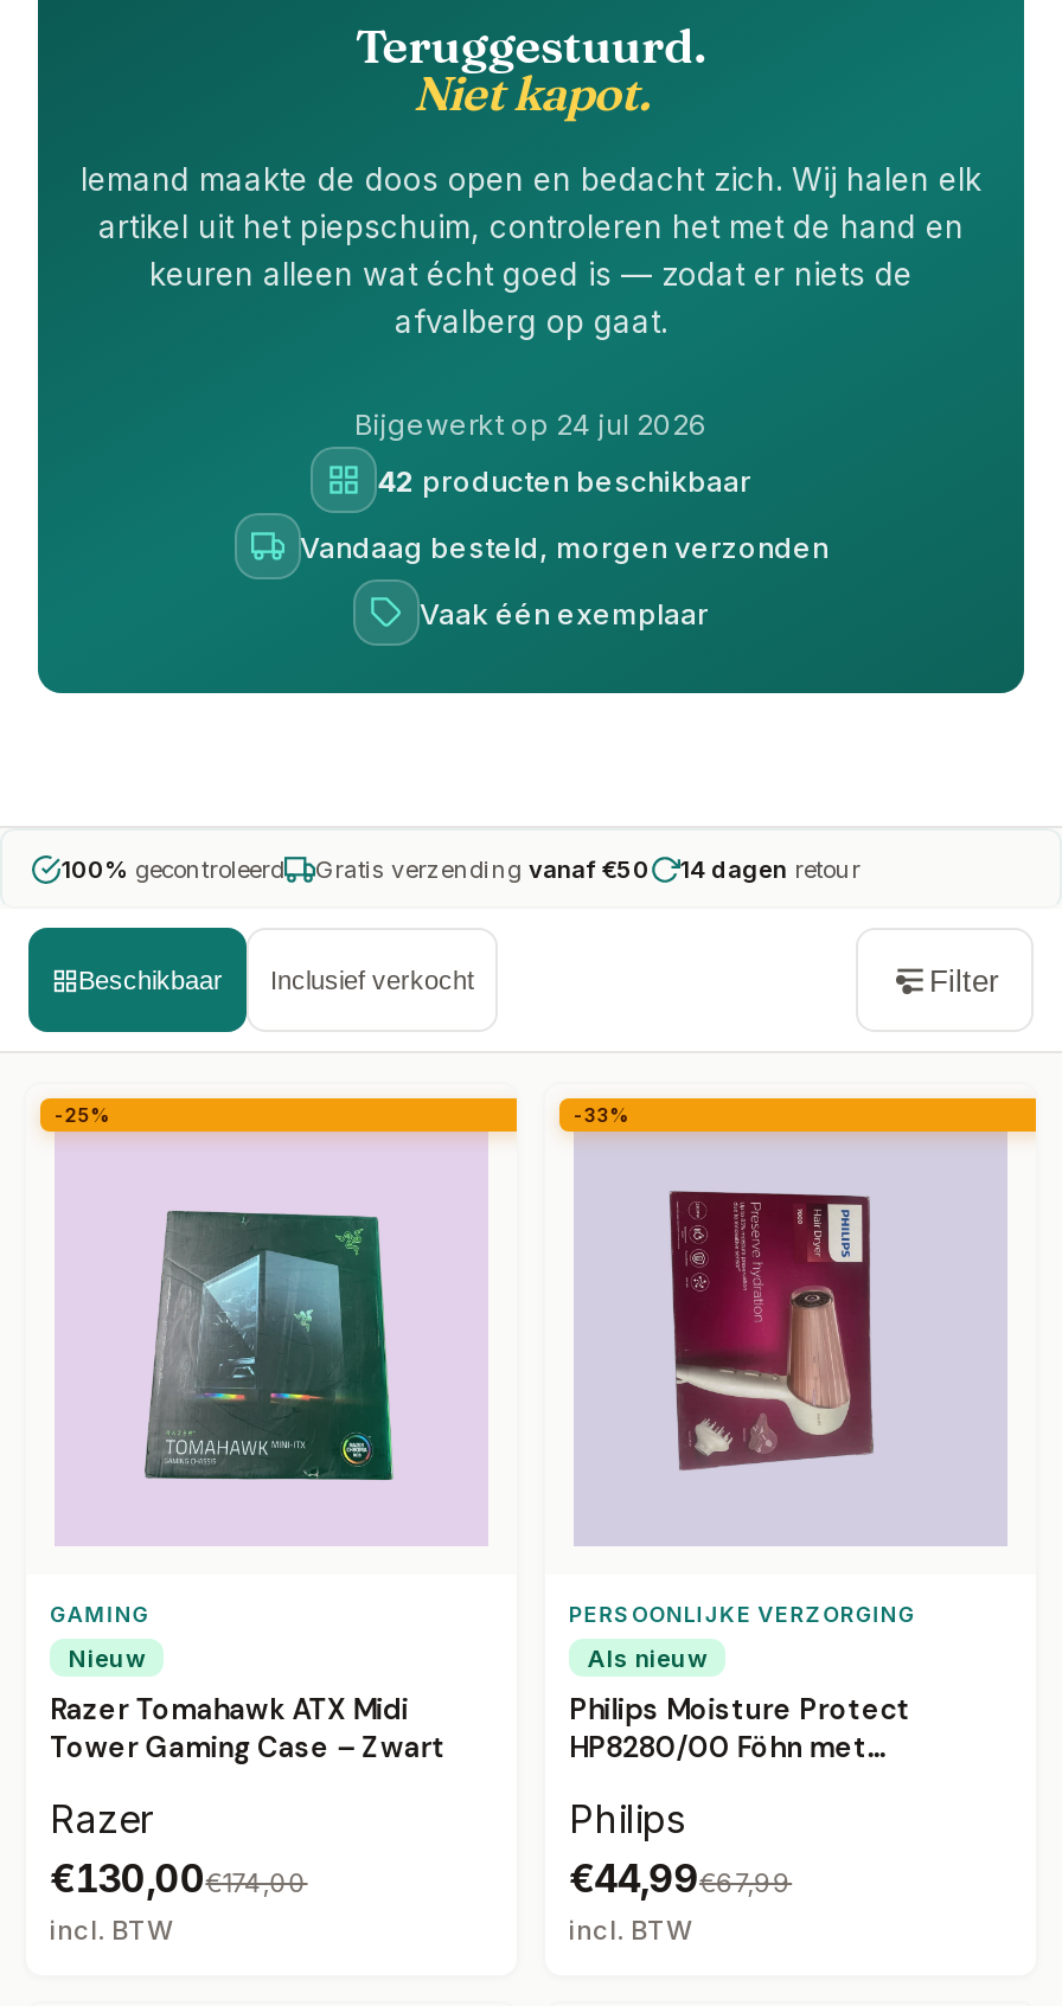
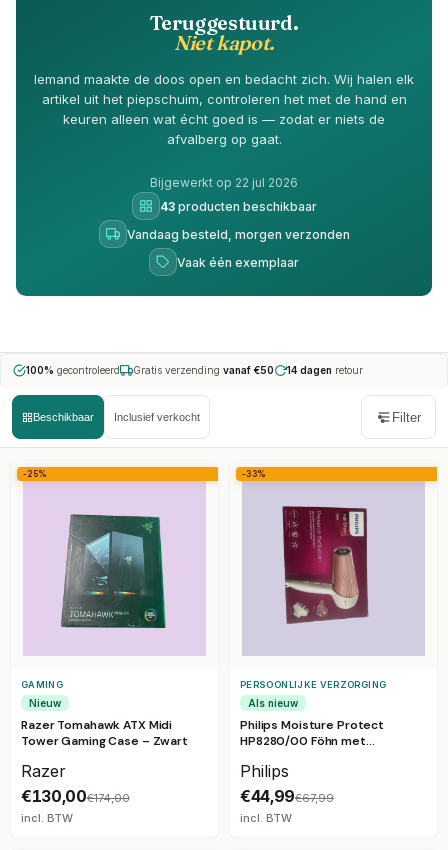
- Bijgewerkt op 24 jul 2026
+ Bijgewerkt op 22 jul 2026

- 42 producten beschikbaar
+ 43 producten beschikbaar
